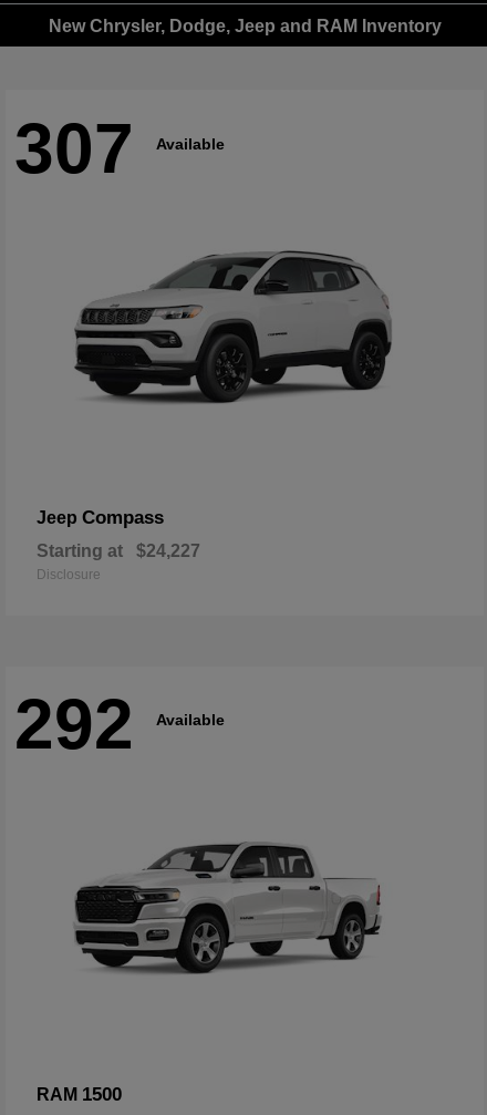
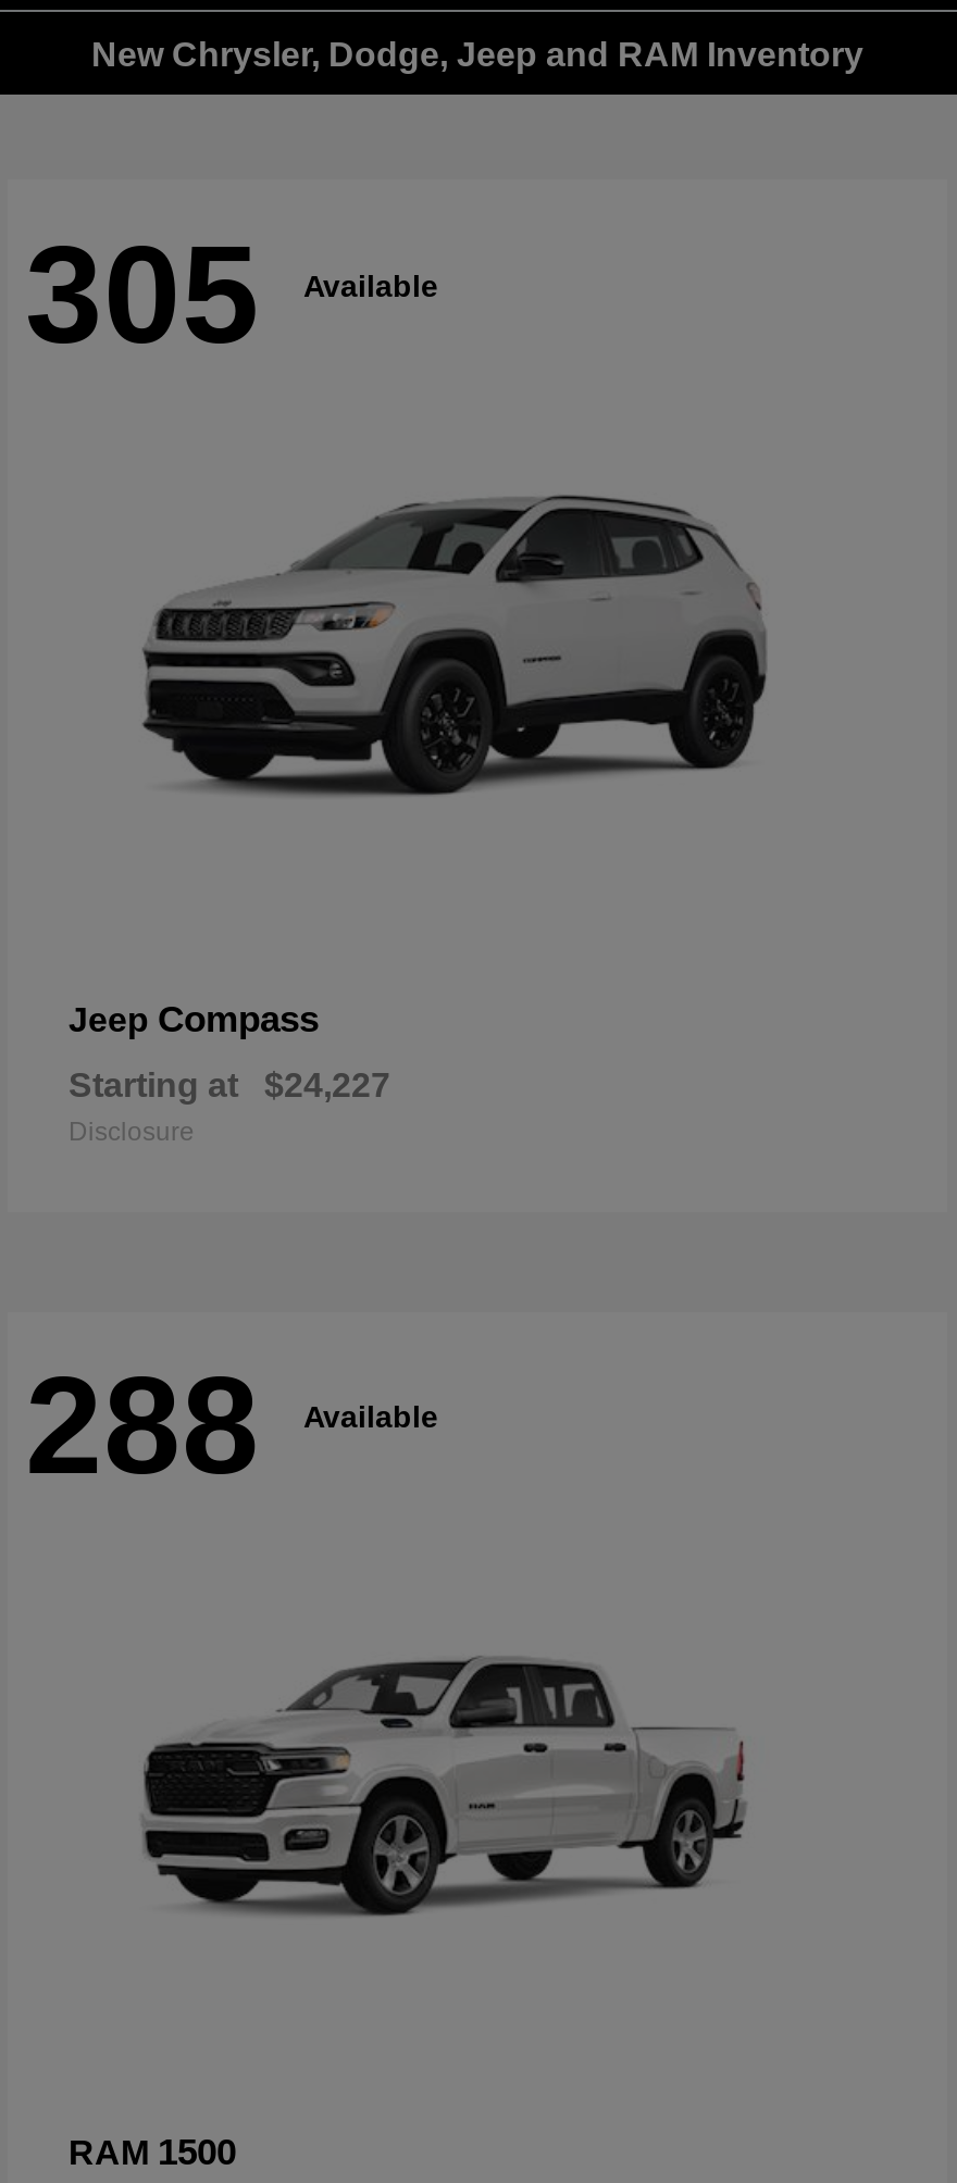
- 307 Available
+ 305 Available

- 292 Available
+ 288 Available
